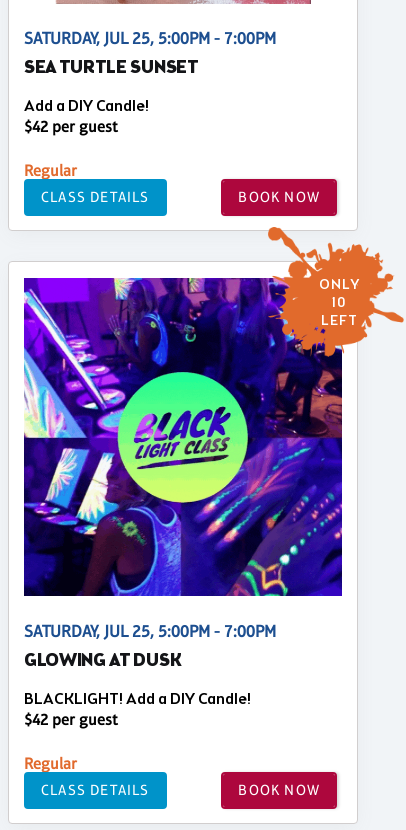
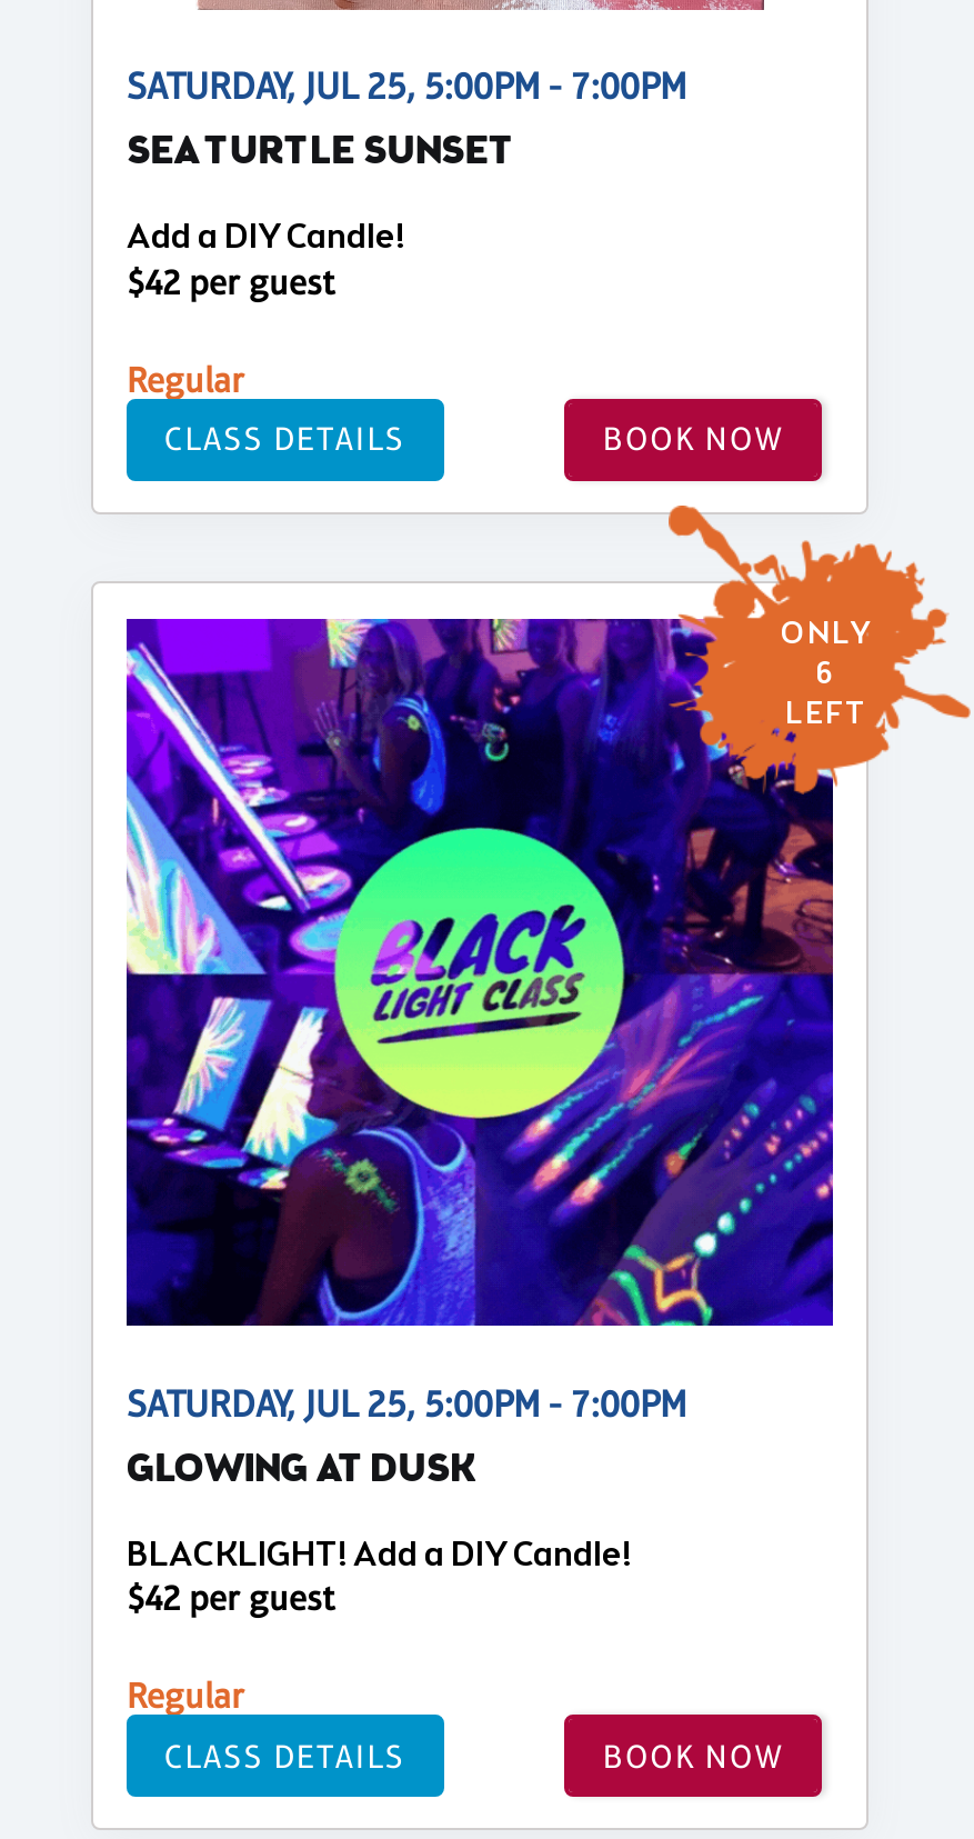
- 10
+ 6
